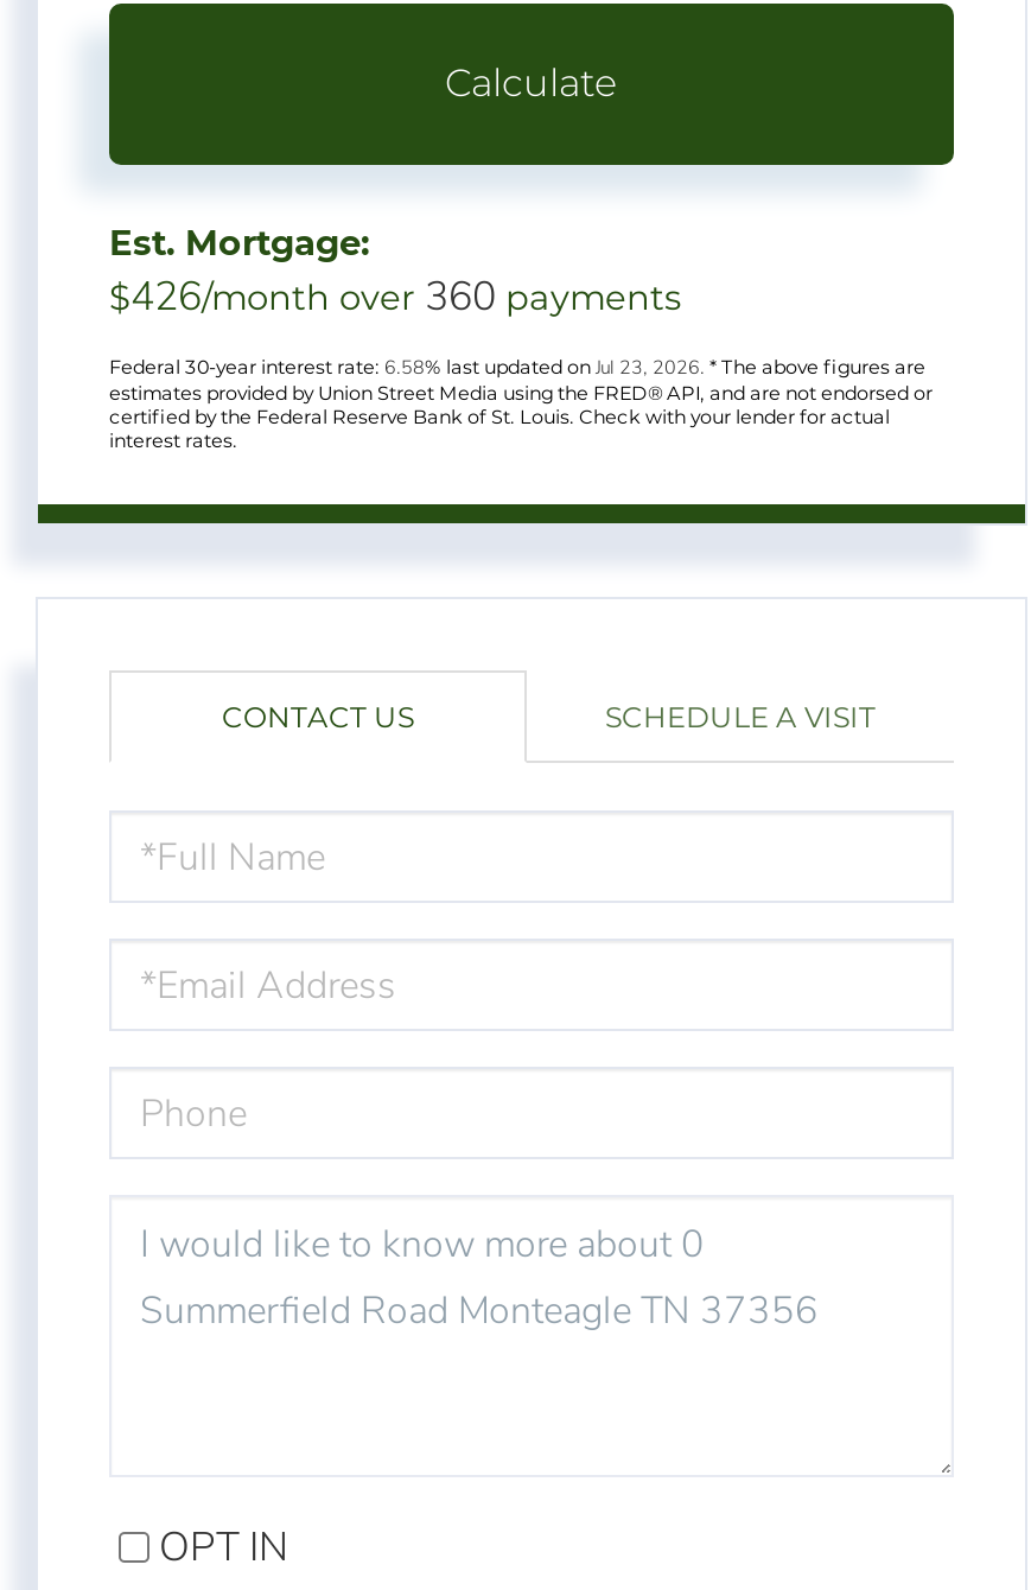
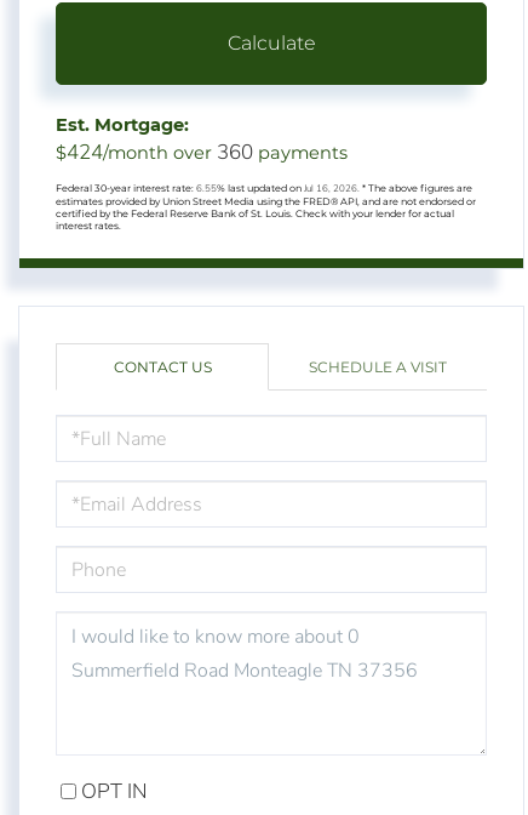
- $426/month over 360 payments
+ $424/month over 360 payments

- Federal 30-year interest rate: 6.58% last updated on Jul 23, 2026. * The above figures are
+ Federal 30-year interest rate: 6.55% last updated on Jul 16, 2026. * The above figures are
